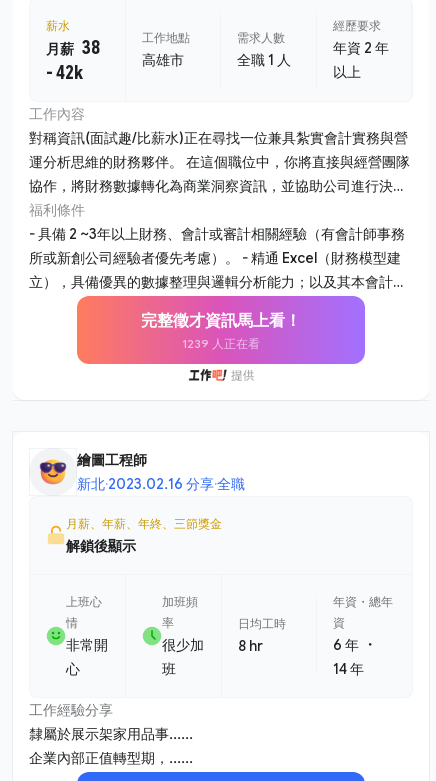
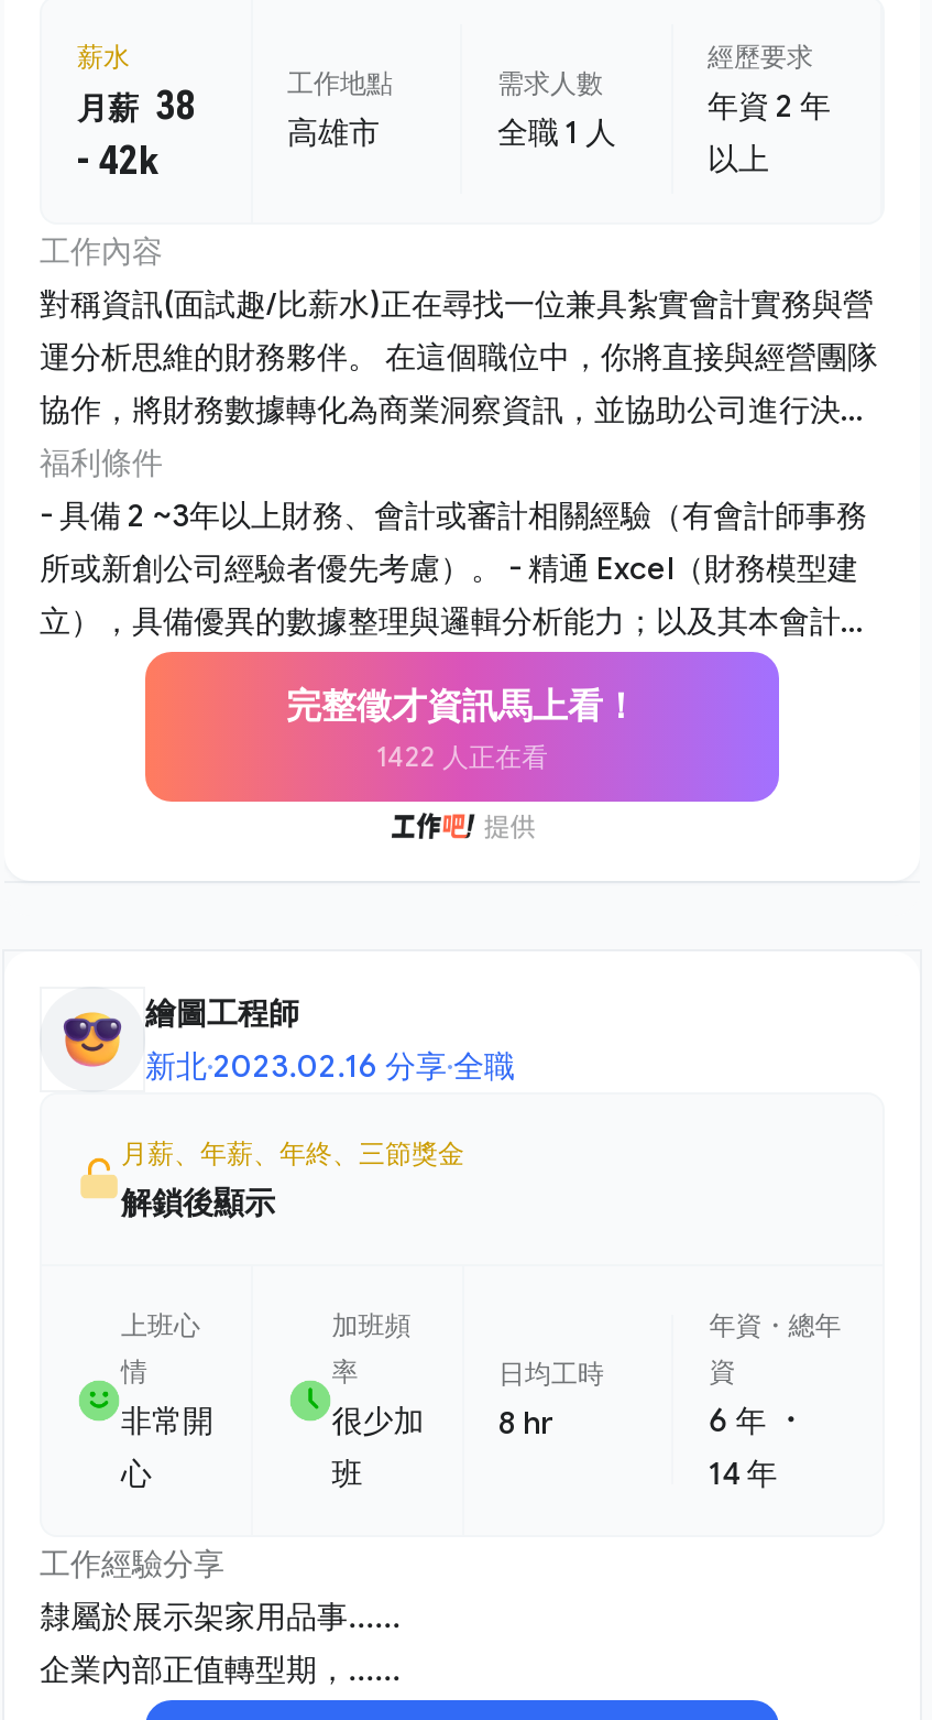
- 1239 人正在看
+ 1422 人正在看
